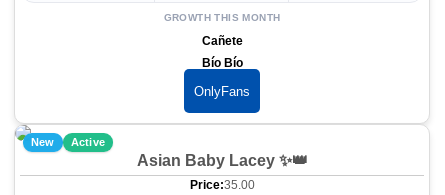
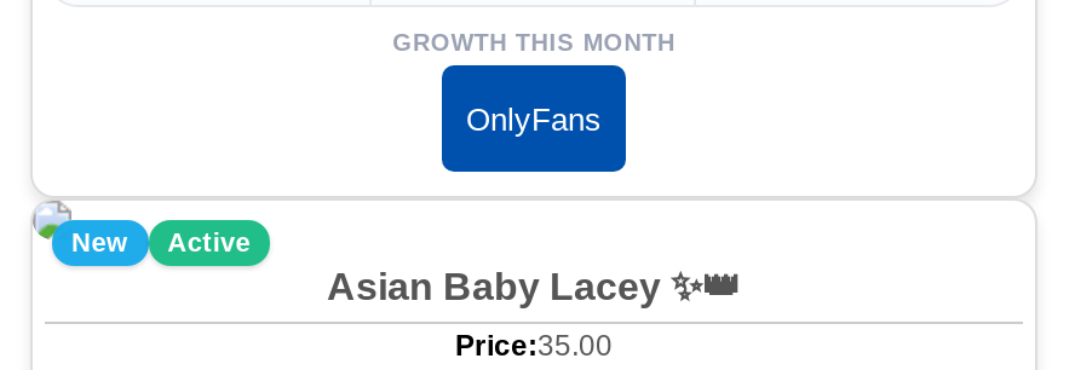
- Cañete
- Bío Bío
